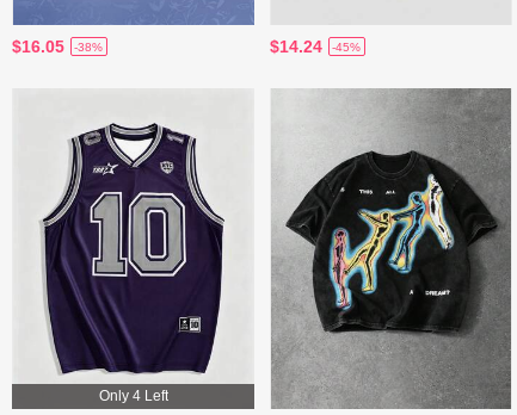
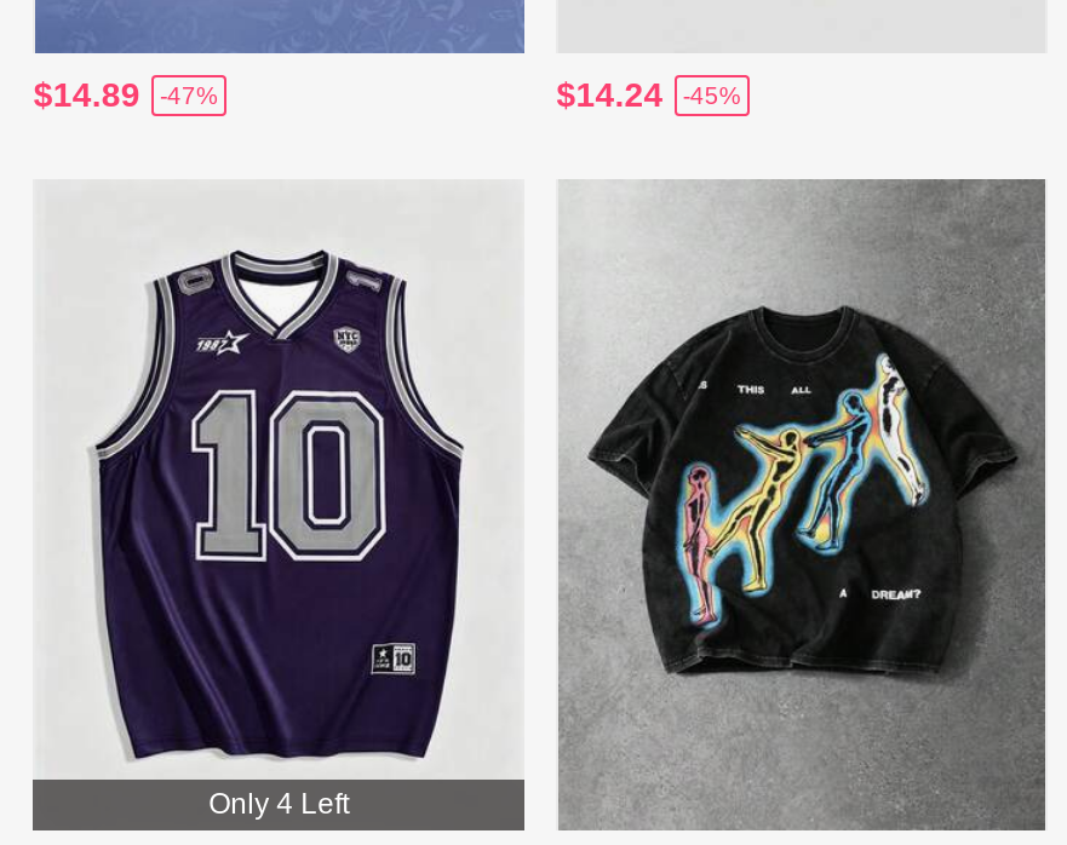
- $16.05
- -38%
+ $14.89
+ -47%
